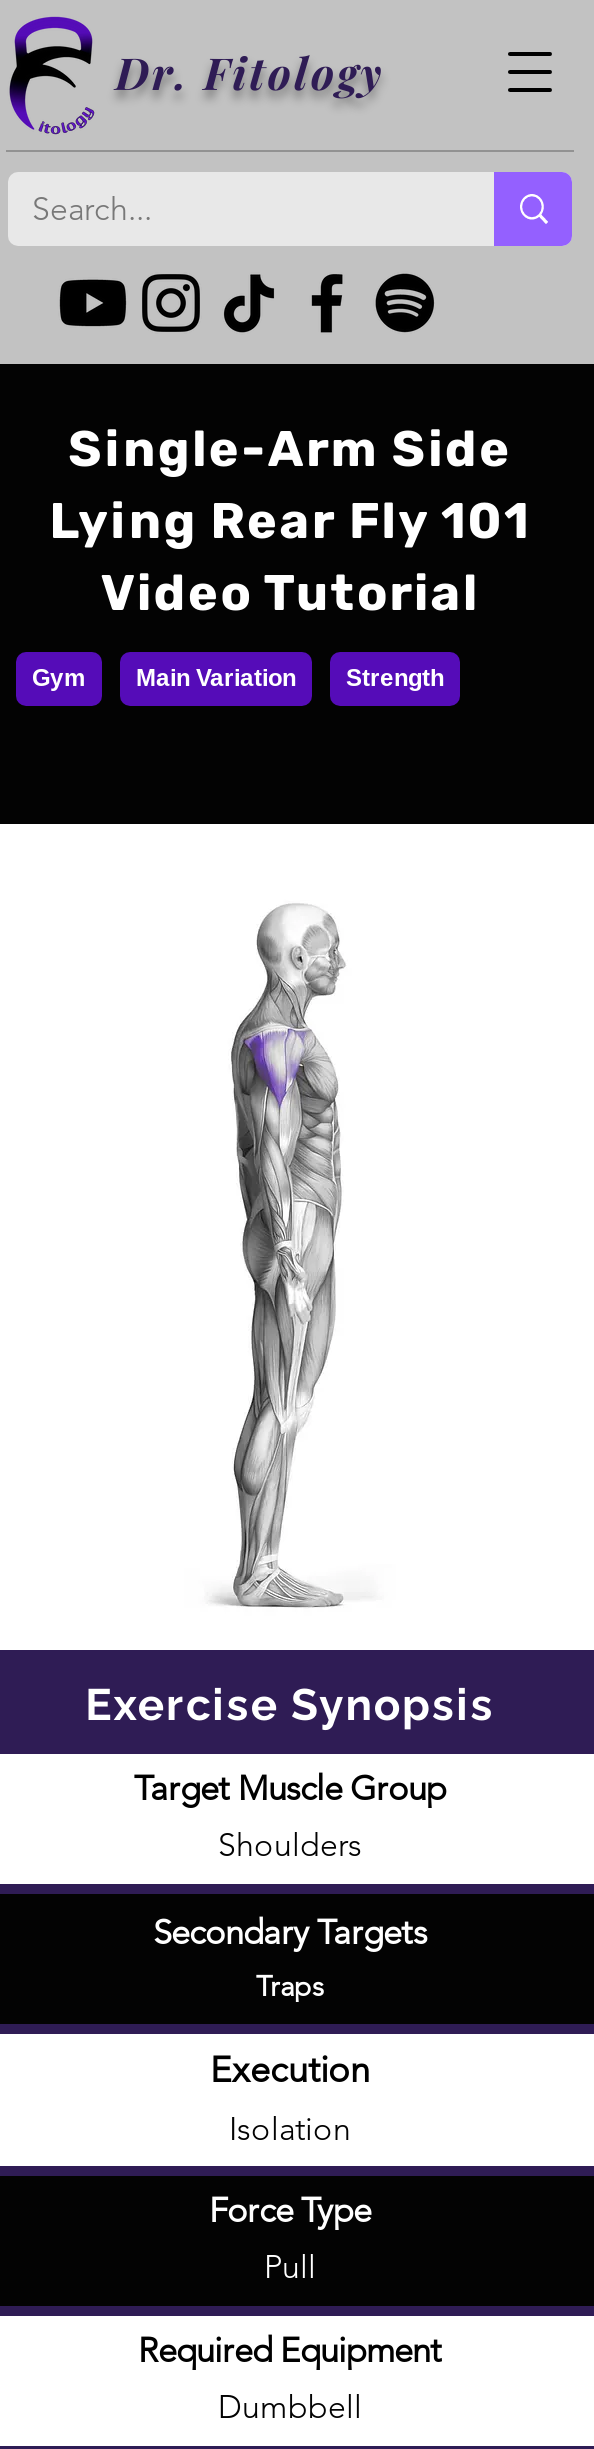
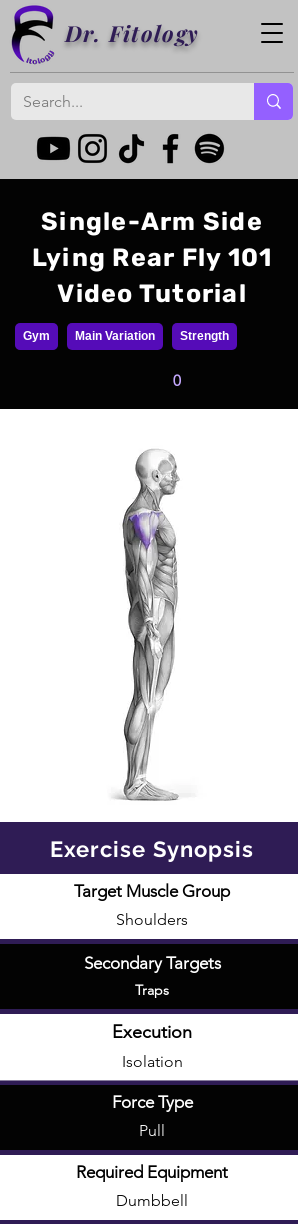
+ 0
